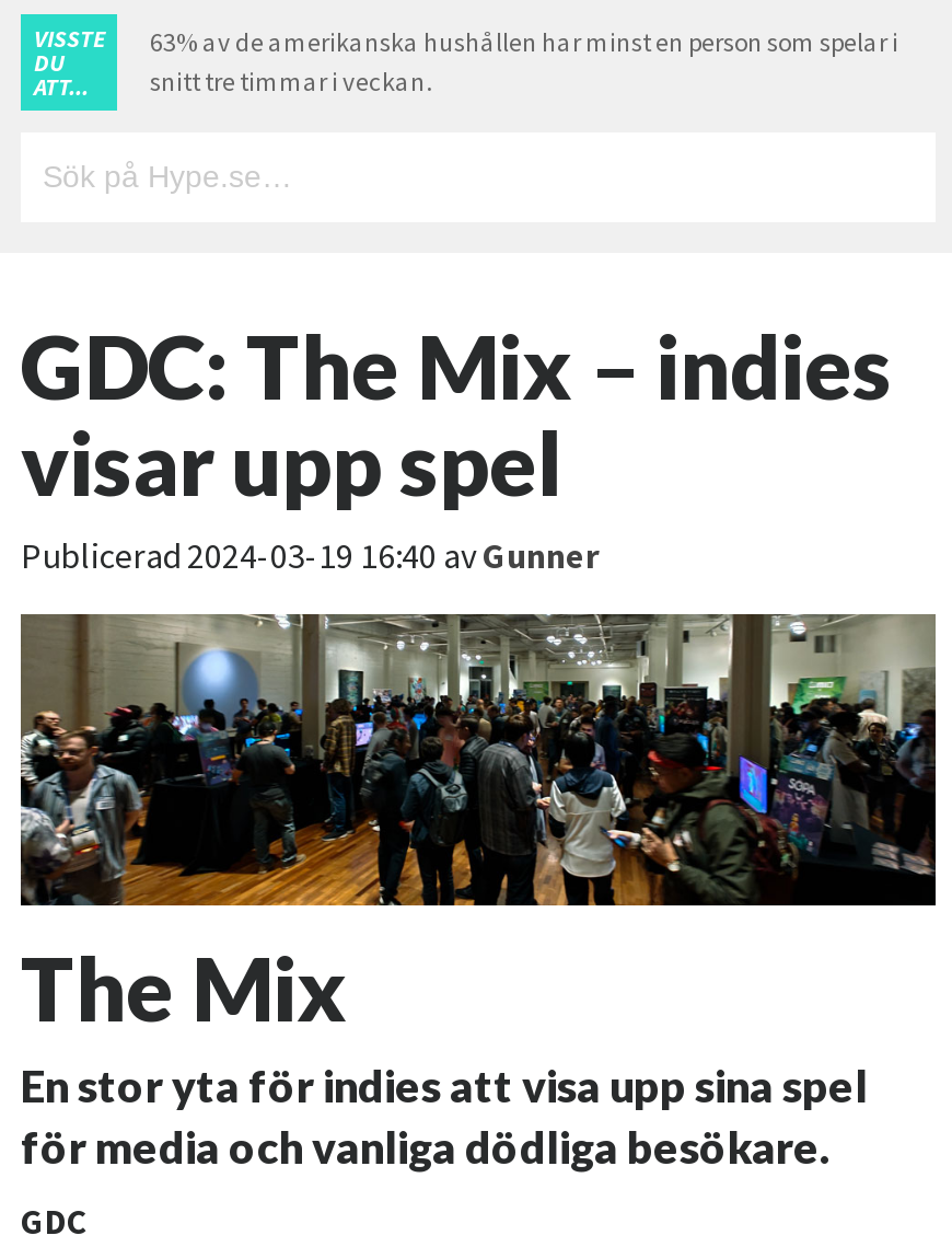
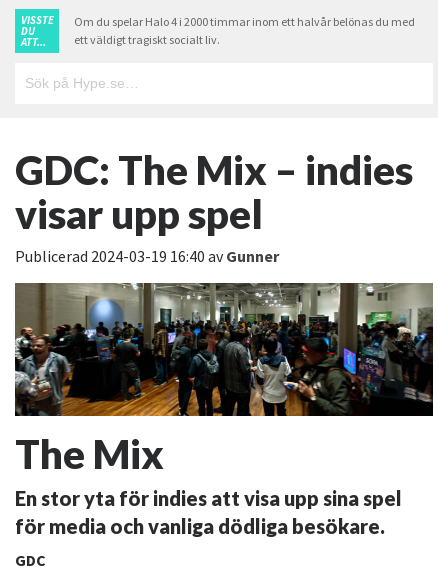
- 63% av de amerikanska hushållen har minst en person som spelar i
- snitt tre timmar i veckan.
+ Om du spelar Halo 4 i 2000 timmar inom ett halvår belönas du med
+ ett väldigt tragiskt socialt liv.
